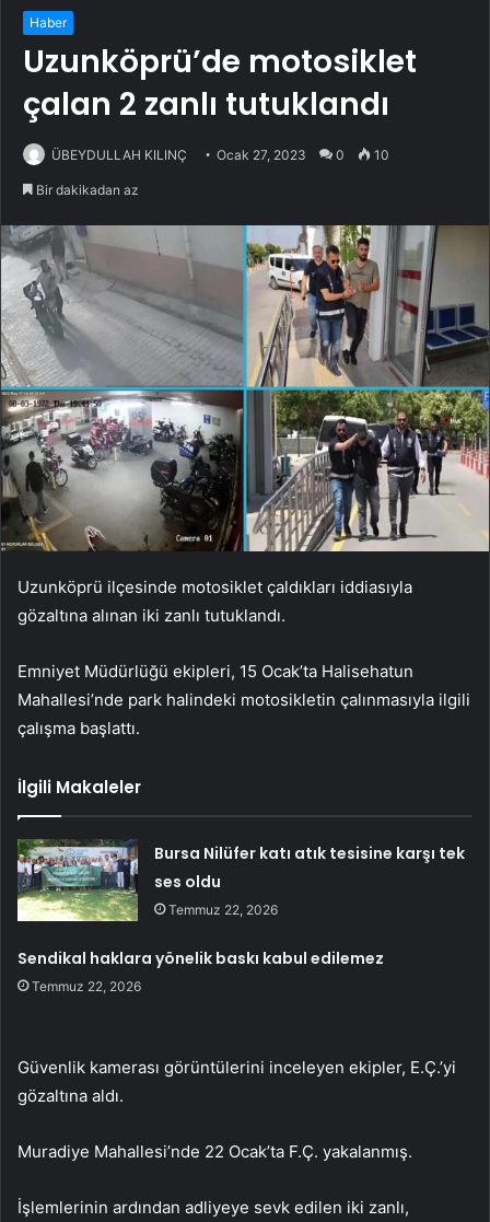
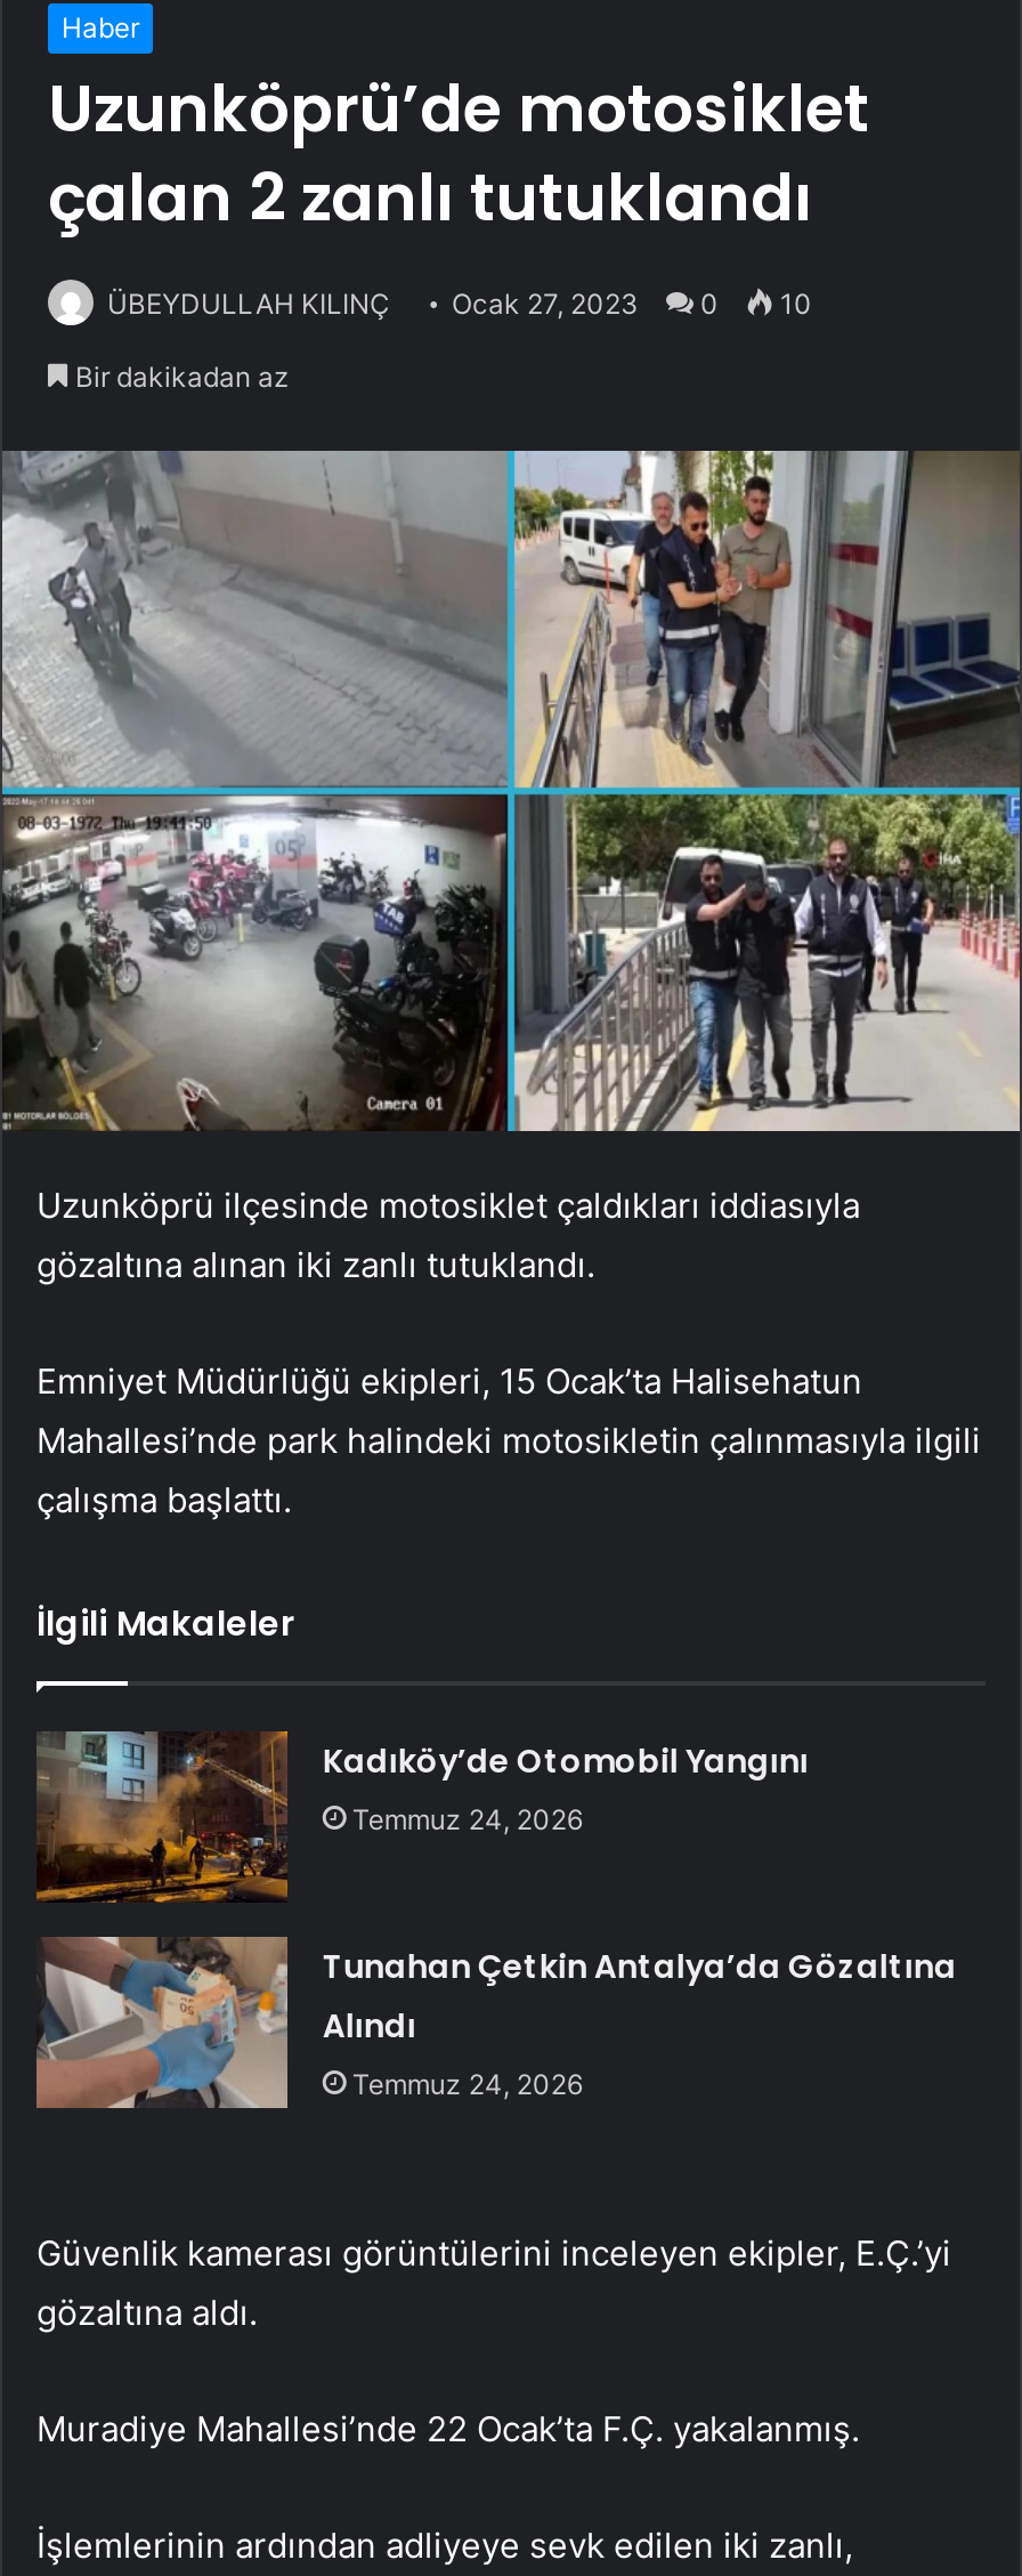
- [image]
- Bursa Nilüfer katı atık tesisine karşı tek
- ses oldu
- Temmuz 22, 2026
+ [image]
+ Kadıköy’de Otomobil Yangını
+ Temmuz 24, 2026

- Sendikal haklara yönelik baskı kabul edilemez
- Temmuz 22, 2026
+ Tunahan Çetkin Antalya’da Gözaltına
+ Alındı
+ Temmuz 24, 2026
